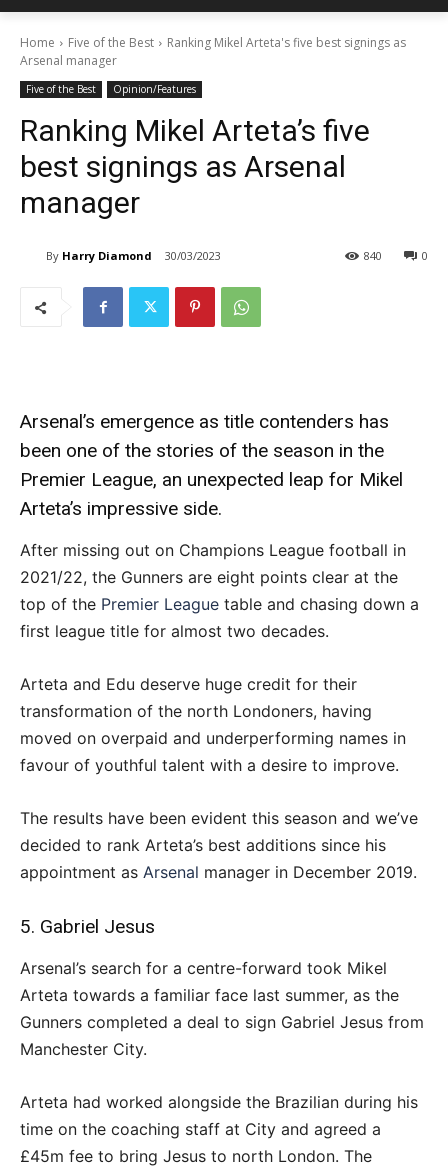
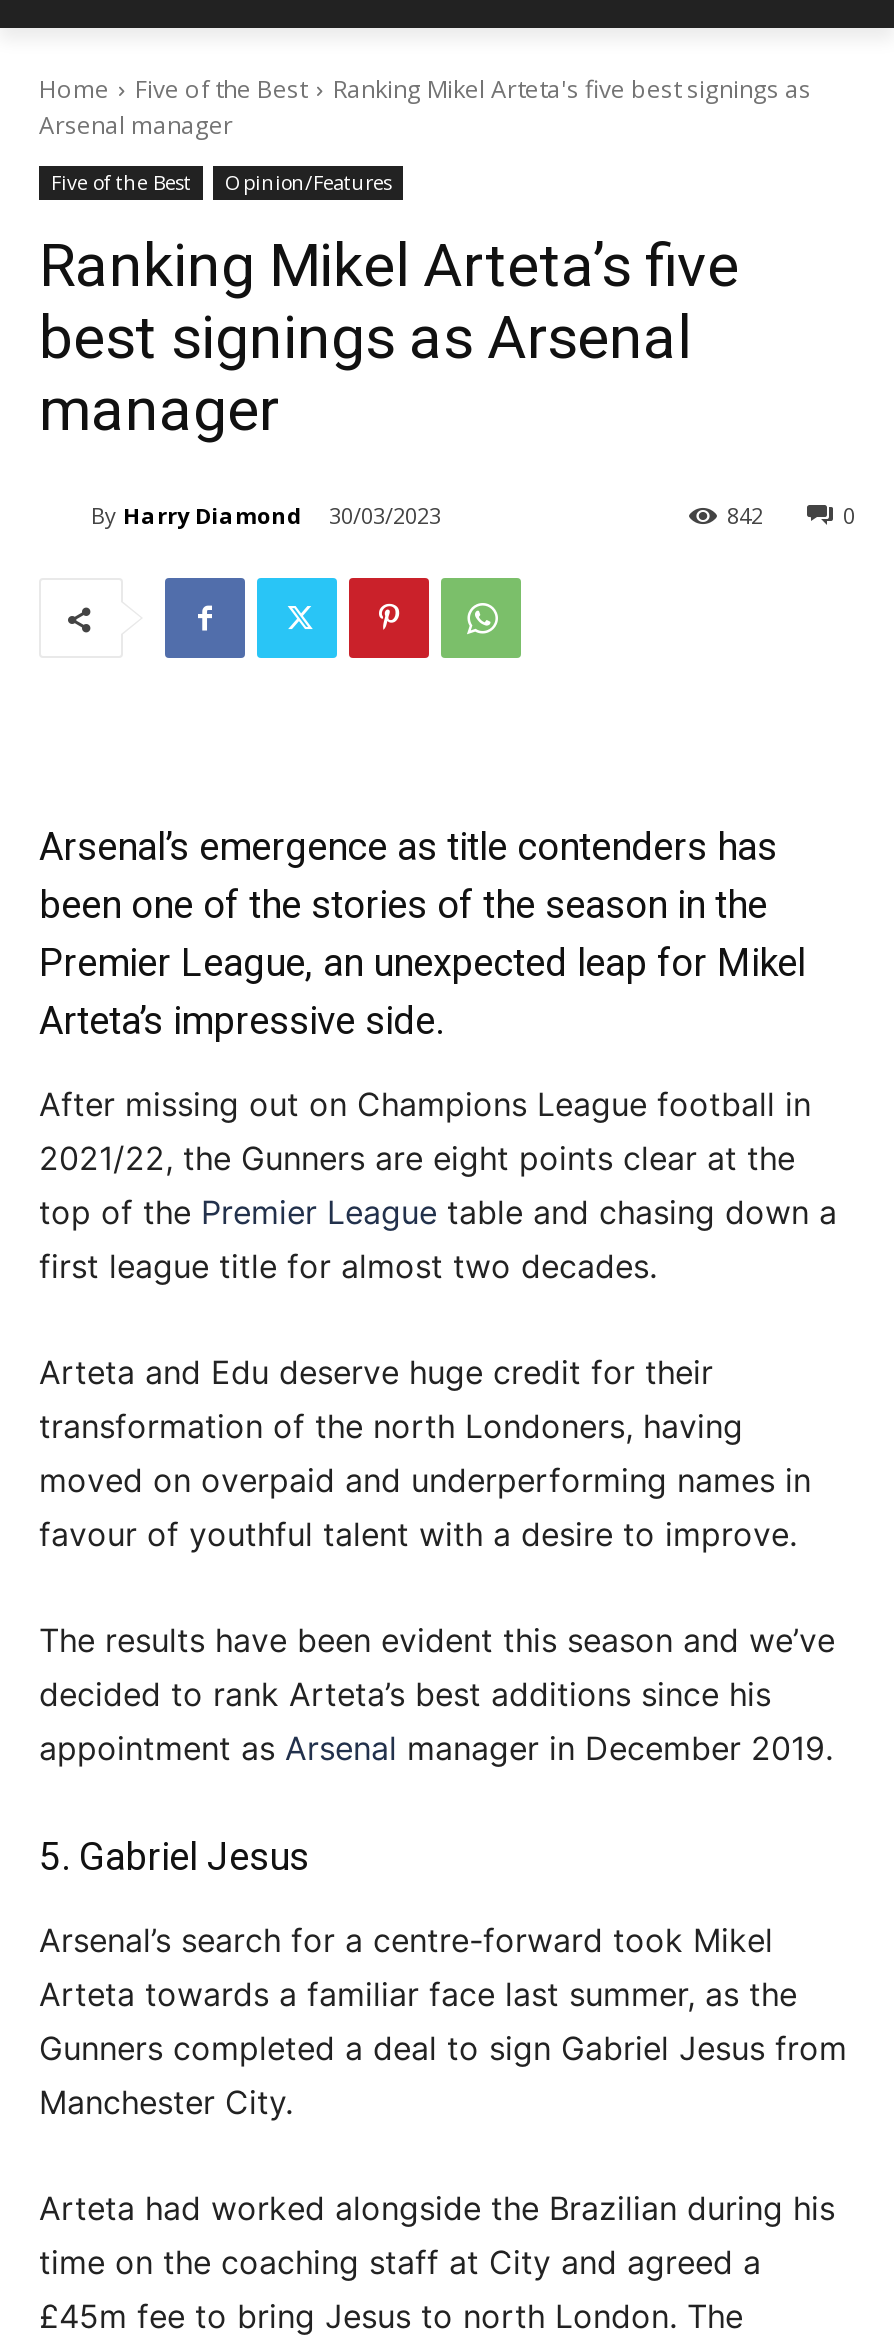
- 840
+ 842
